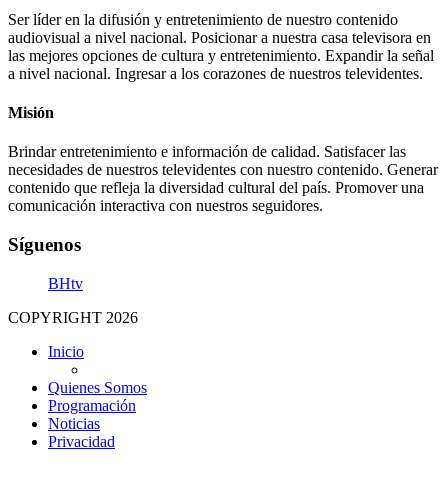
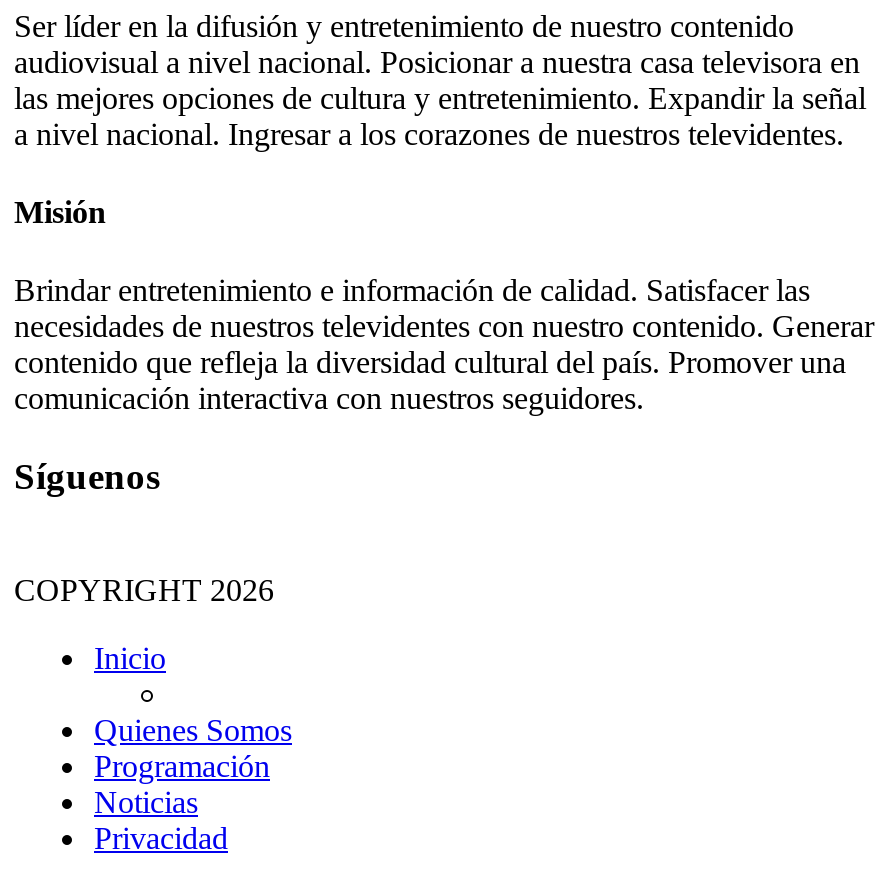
- BHtv
